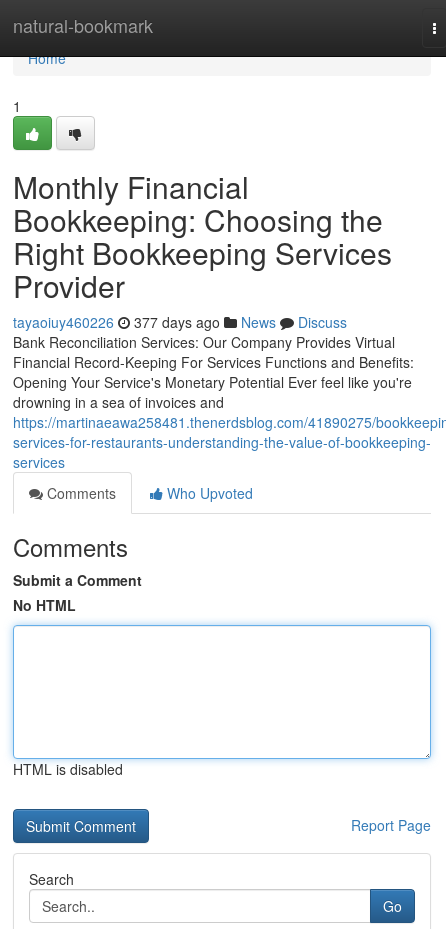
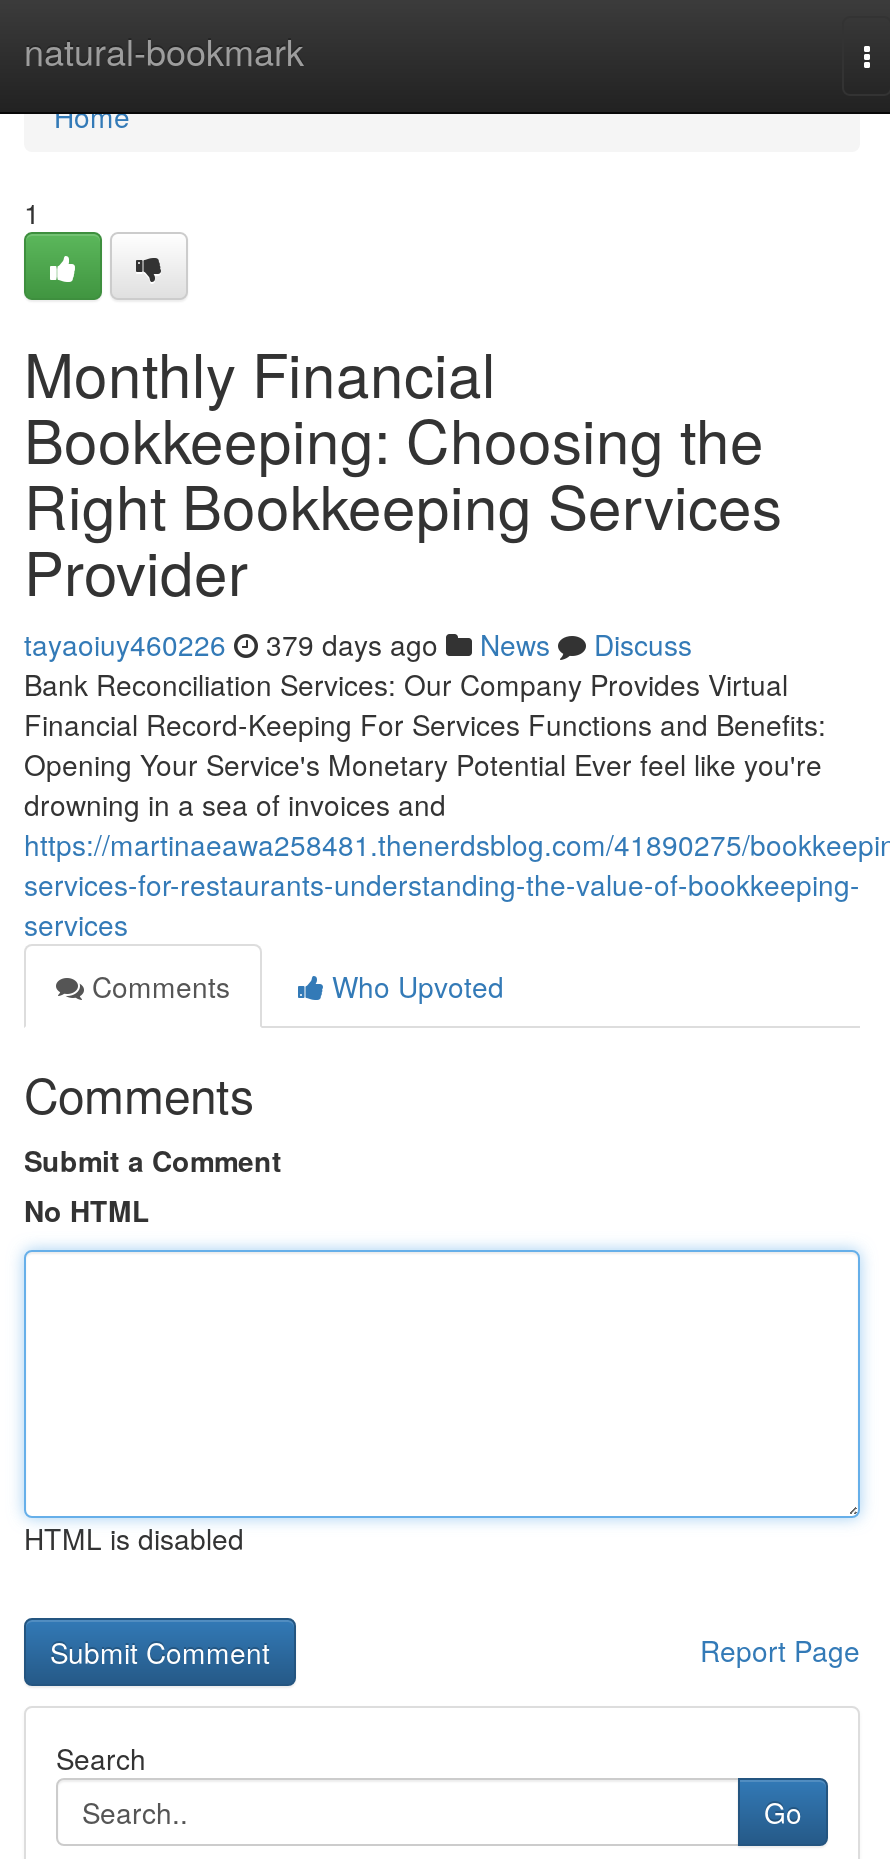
- tayaoiuy460226 377 days ago News Discuss
+ tayaoiuy460226 379 days ago News Discuss
